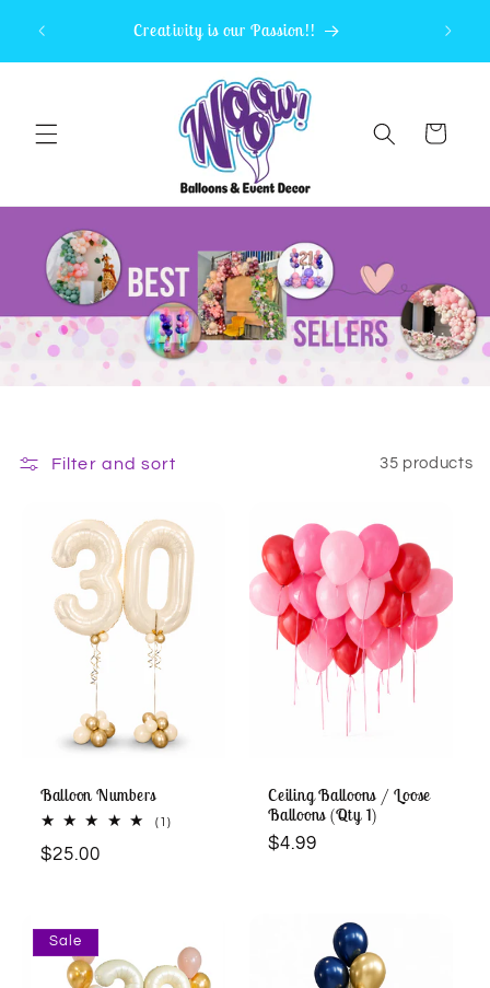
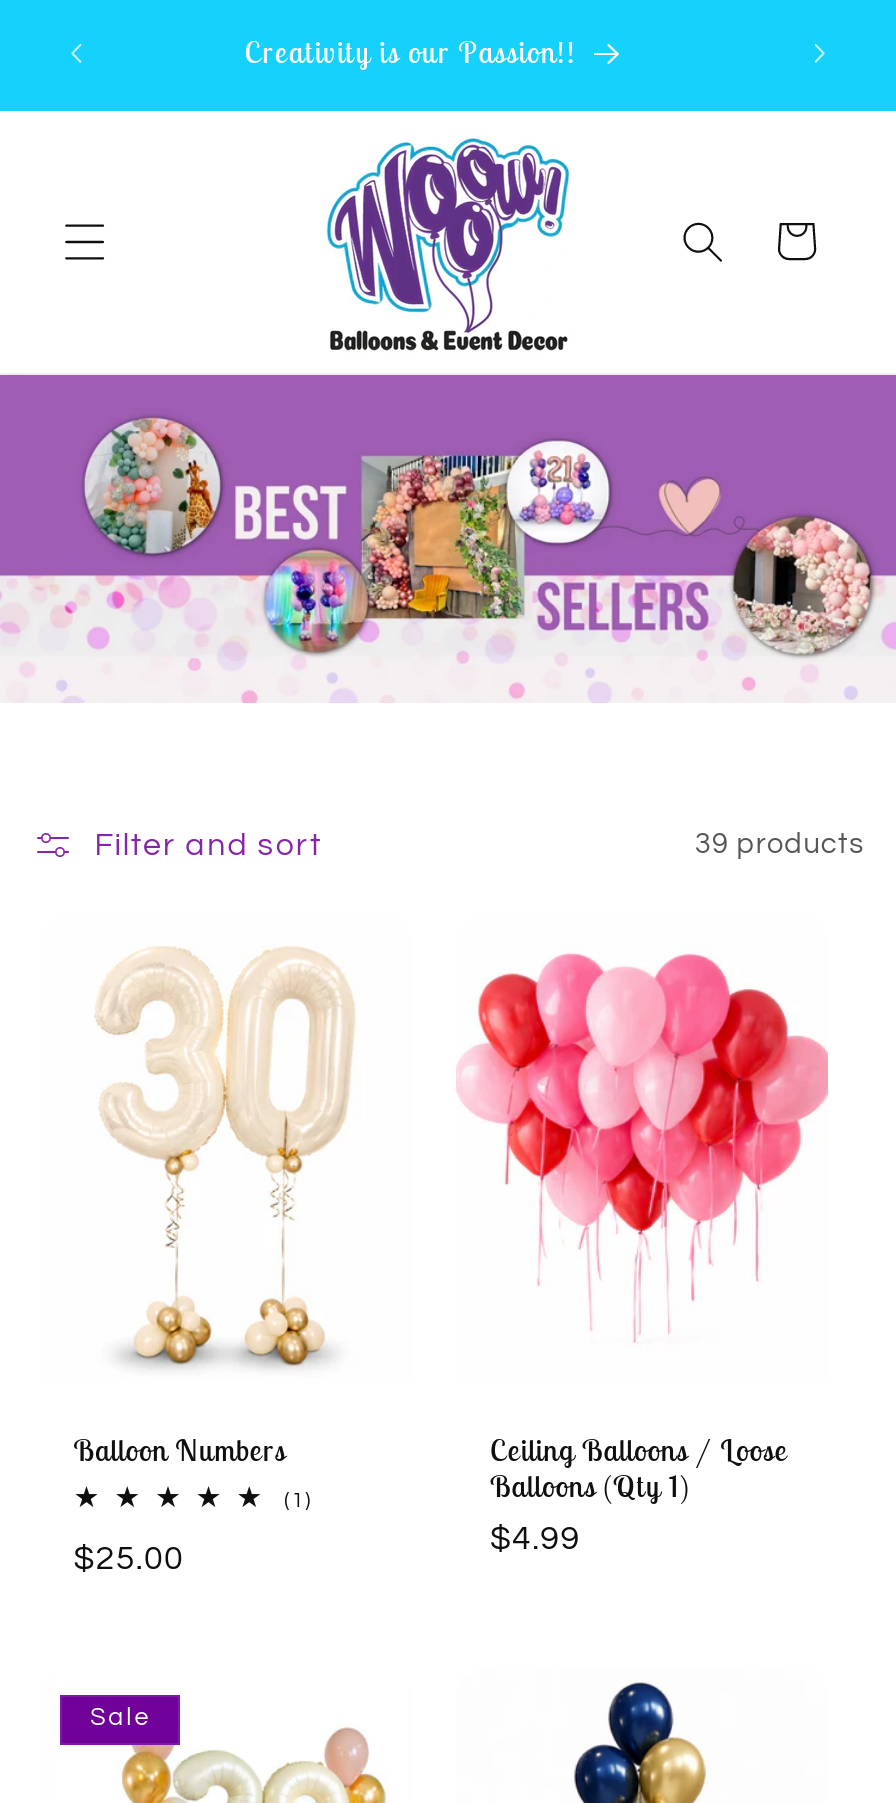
- 35 products
+ 39 products
